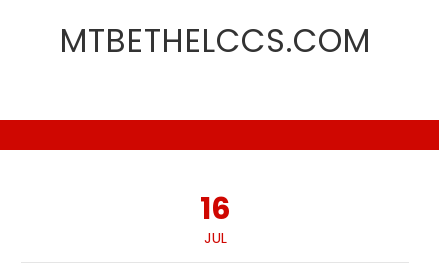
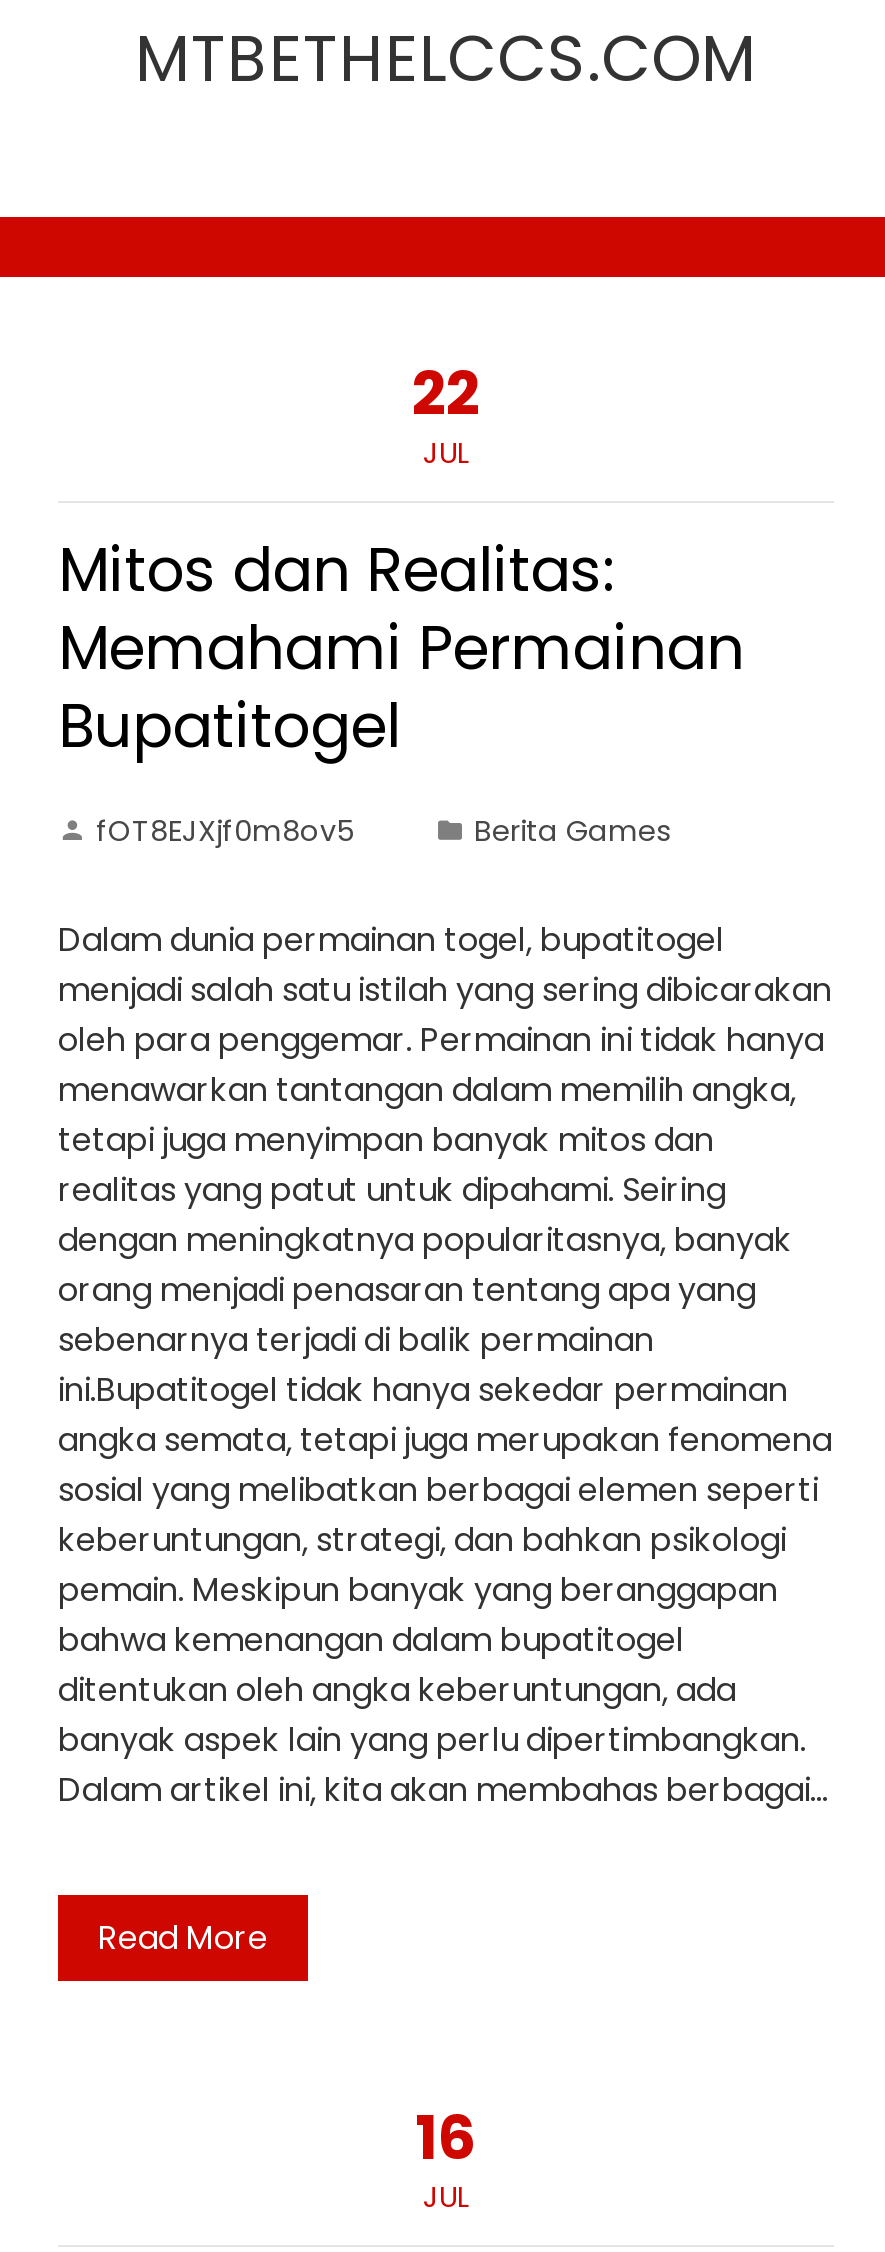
+ 22
+ JUL
+ Mitos dan Realitas:
+ Memahami Permainan
+ Bupatitogel
+ fOT8EJXjf0m8ov5
+ Berita Games
+ Dalam dunia permainan togel, bupatitogel
+ menjadi salah satu istilah yang sering dibicarakan
+ oleh para penggemar. Permainan ini tidak hanya
+ menawarkan tantangan dalam memilih angka,
+ tetapi juga menyimpan banyak mitos dan
+ realitas yang patut untuk dipahami. Seiring
+ dengan meningkatnya popularitasnya, banyak
+ orang menjadi penasaran tentang apa yang
+ sebenarnya terjadi di balik permainan
+ ini.Bupatitogel tidak hanya sekedar permainan
+ angka semata, tetapi juga merupakan fenomena
+ sosial yang melibatkan berbagai elemen seperti
+ keberuntungan, strategi, dan bahkan psikologi
+ pemain. Meskipun banyak yang beranggapan
+ bahwa kemenangan dalam bupatitogel
+ ditentukan oleh angka keberuntungan, ada
+ banyak aspek lain yang perlu dipertimbangkan.
+ Dalam artikel ini, kita akan membahas berbagai…
+ Read More
